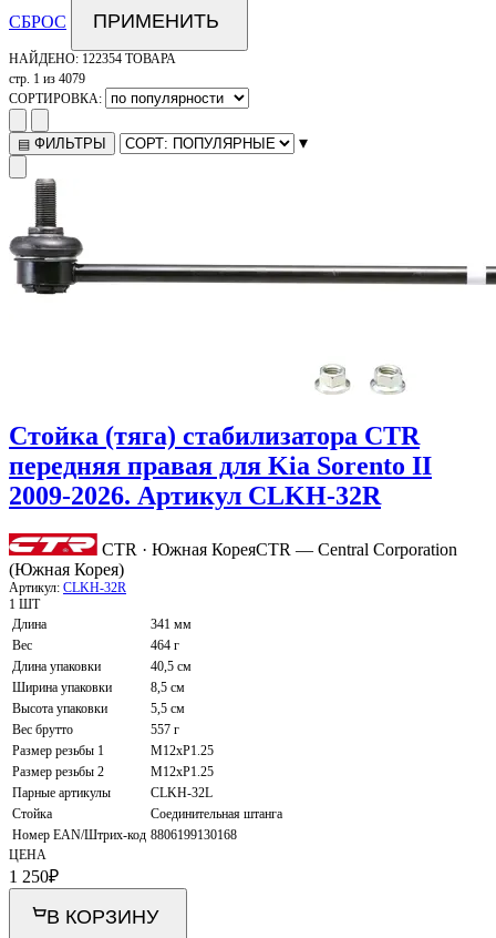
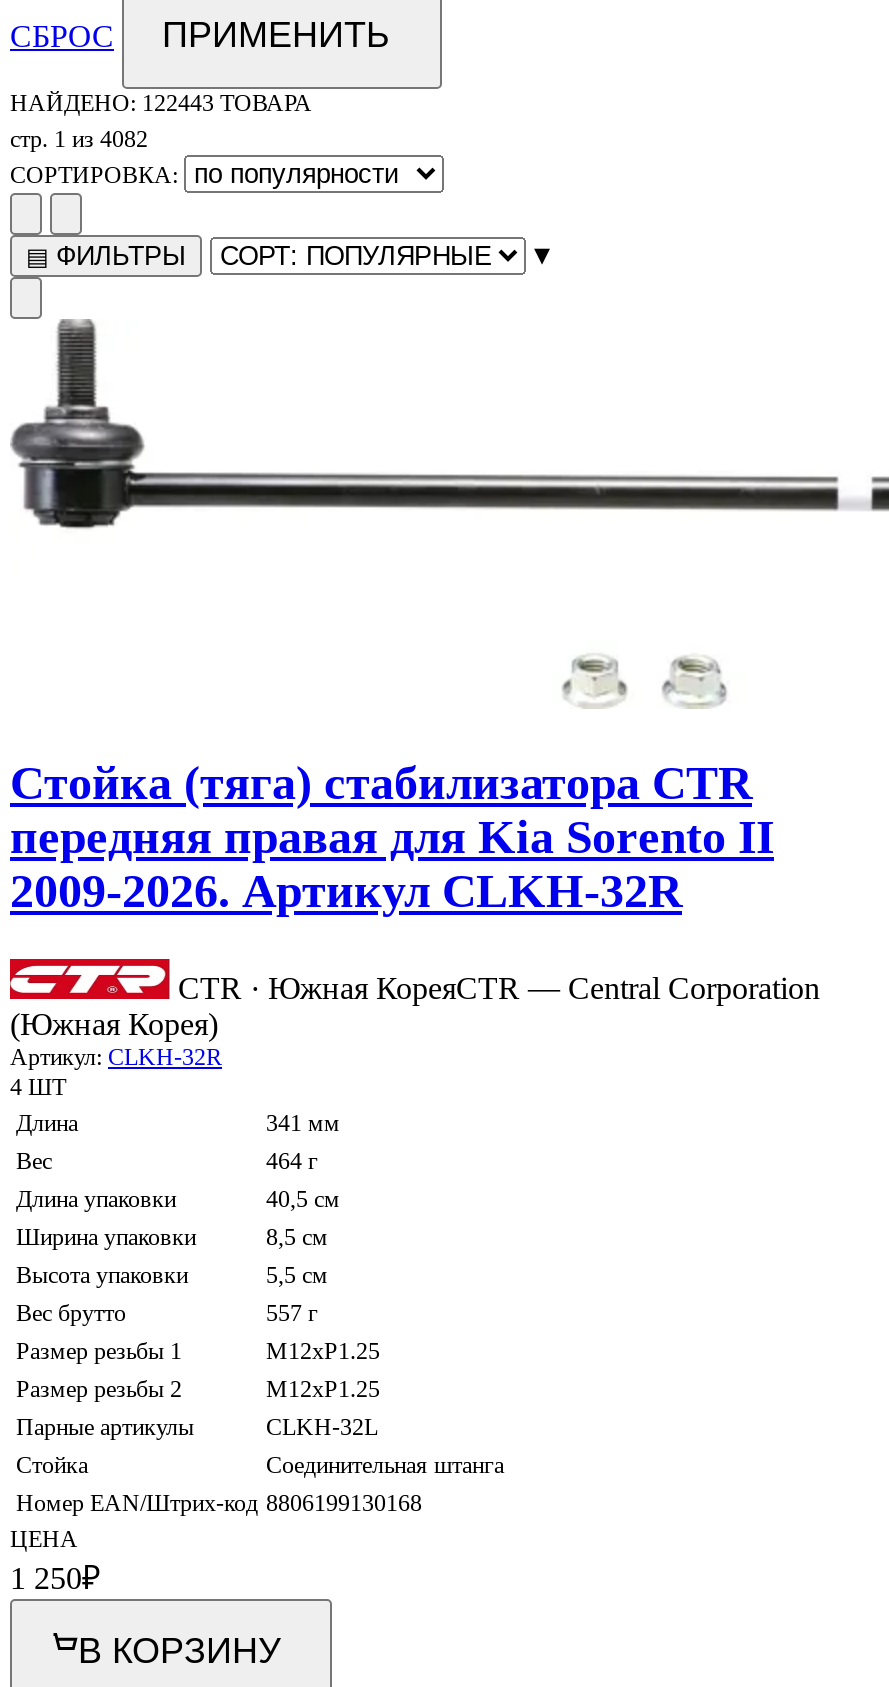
- НАЙДЕНО: 122354 ТОВАРА
+ НАЙДЕНО: 122443 ТОВАРА

- стр. 1 из 4079
+ стр. 1 из 4082

- 1 ШТ
+ 4 ШТ
